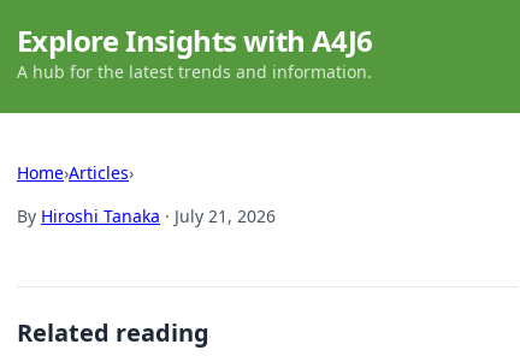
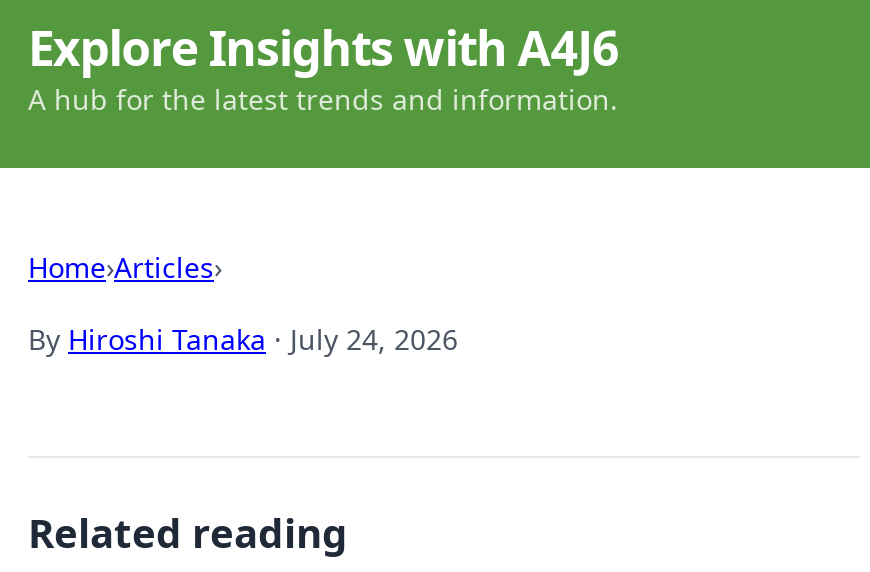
- By Hiroshi Tanaka · July 21, 2026
+ By Hiroshi Tanaka · July 24, 2026
